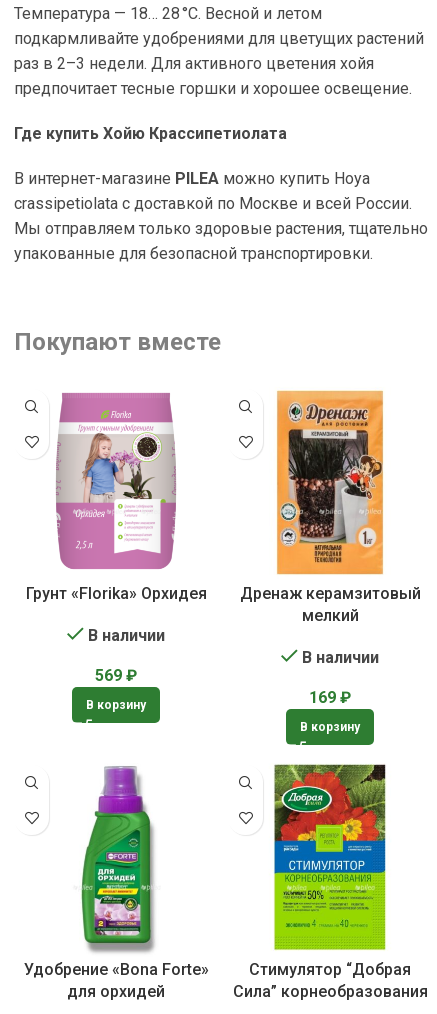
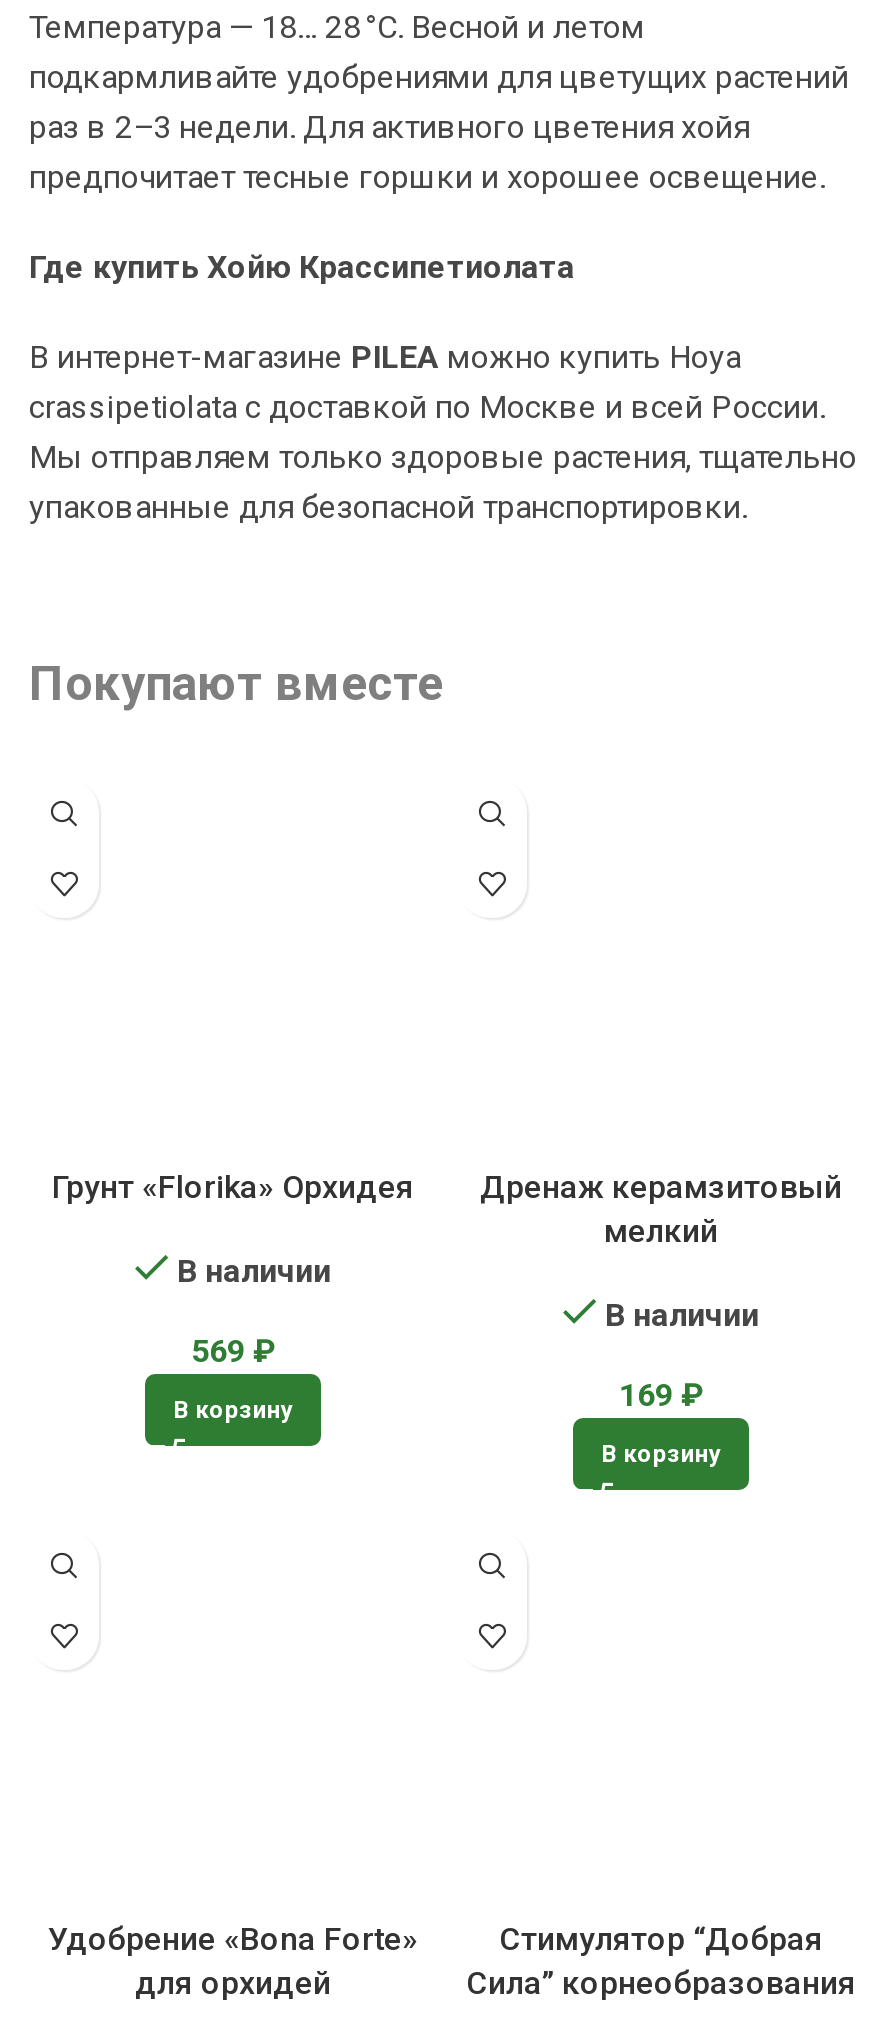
- [image]

- [image]

- [image]

- [image]
